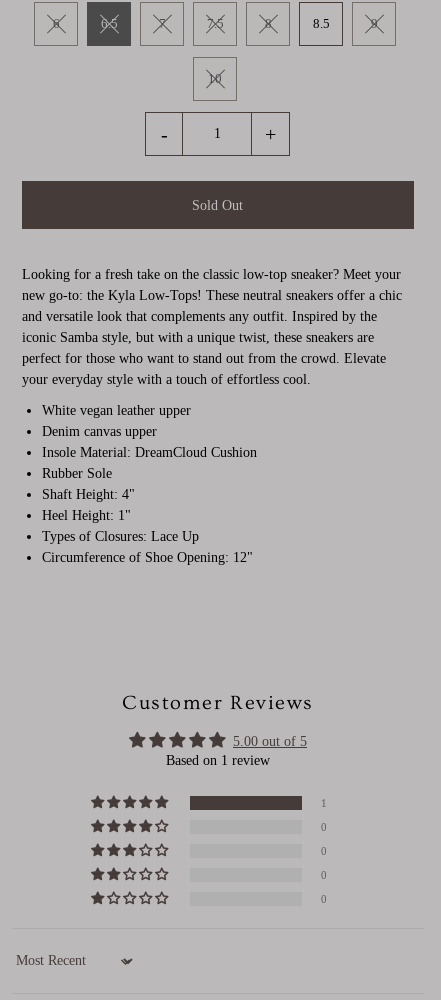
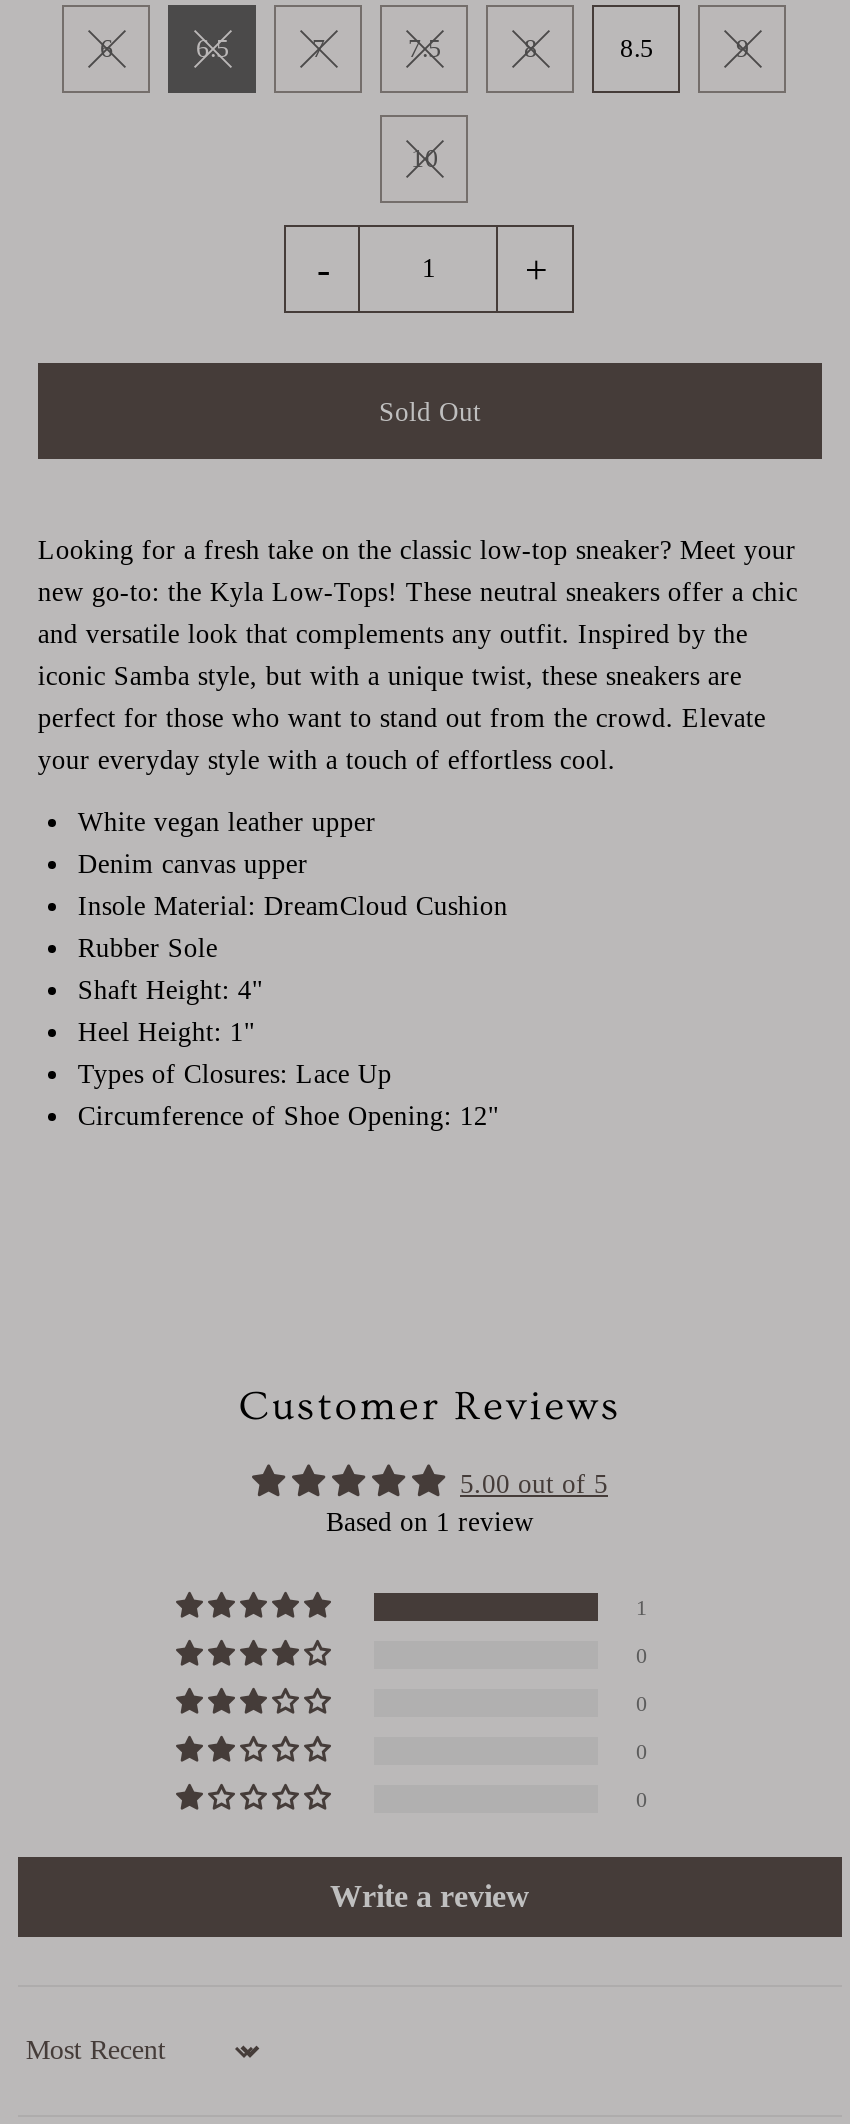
+ Write a review
